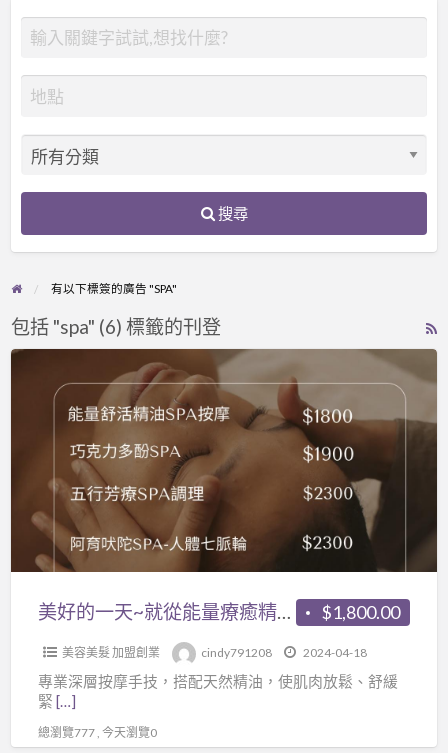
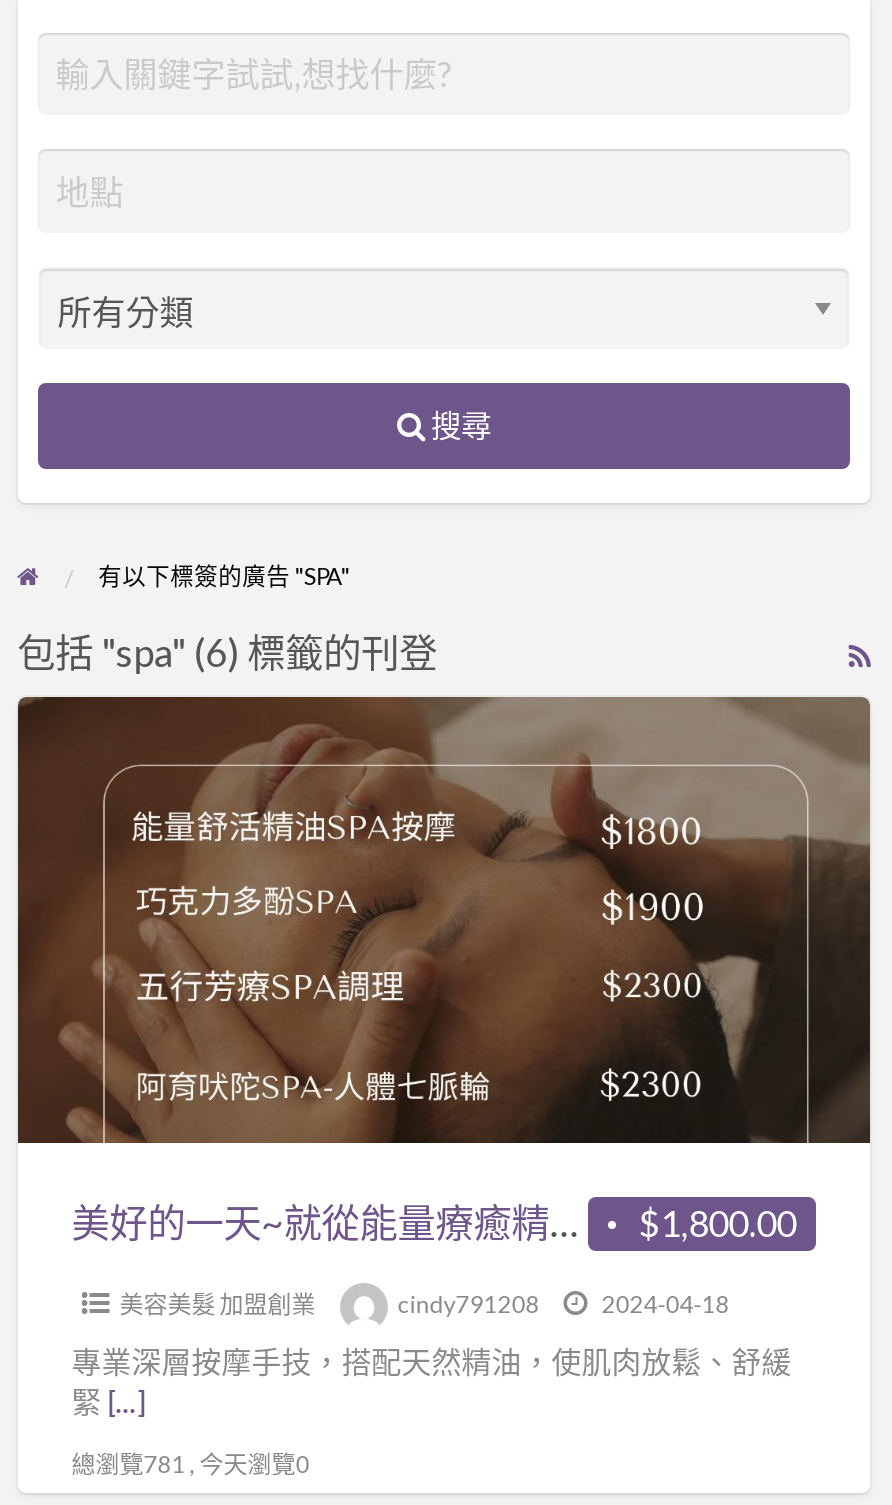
- 總瀏覽777 , 今天瀏覽0
+ 總瀏覽781 , 今天瀏覽0
